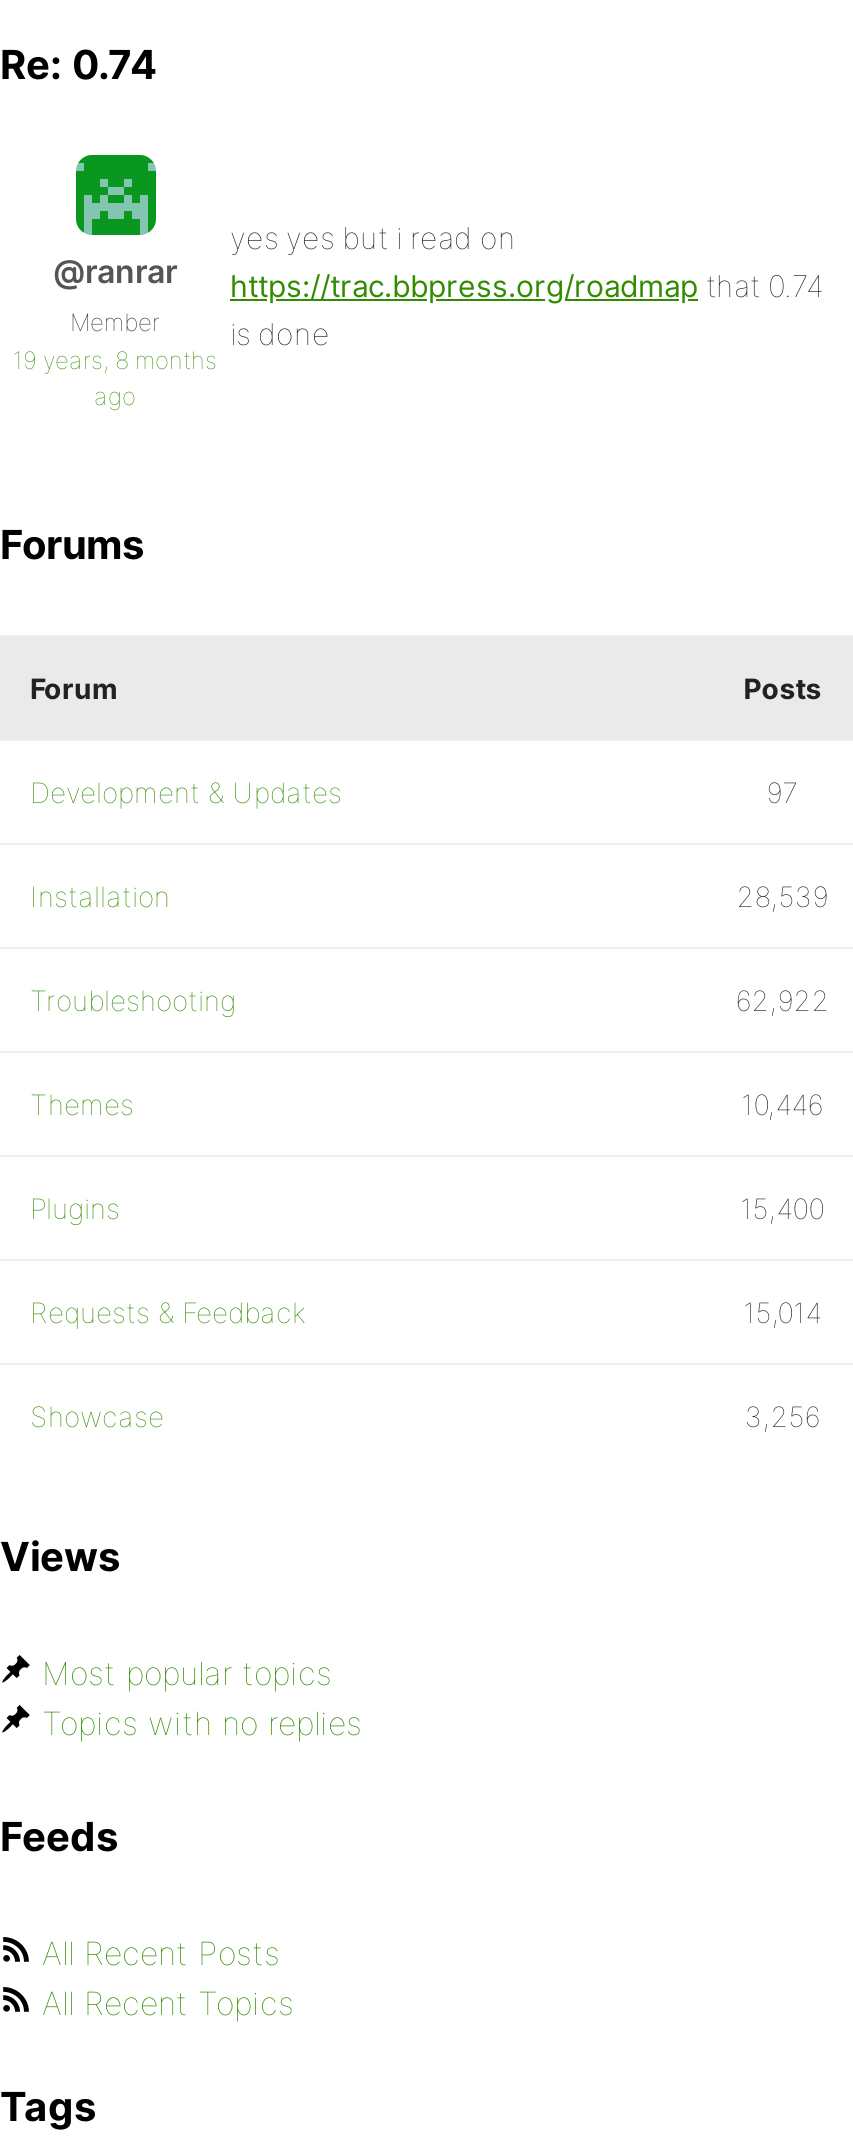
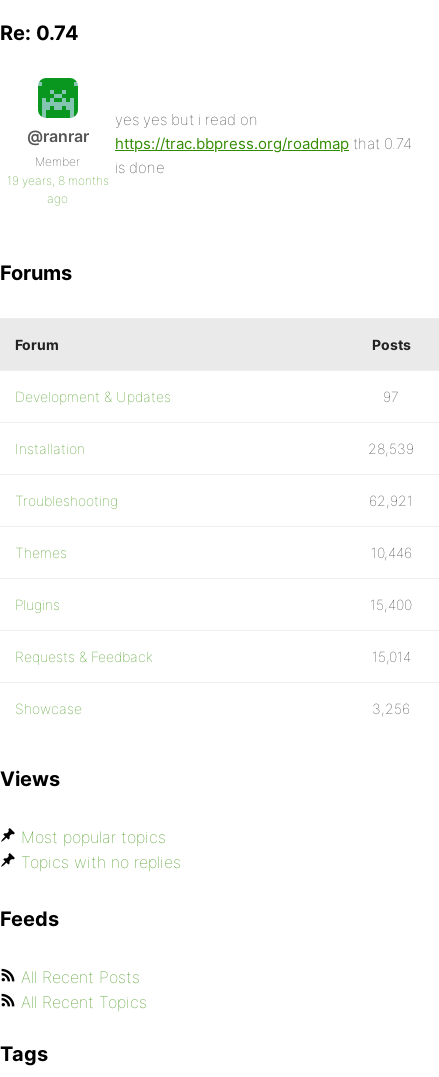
- 62,922
+ 62,921
